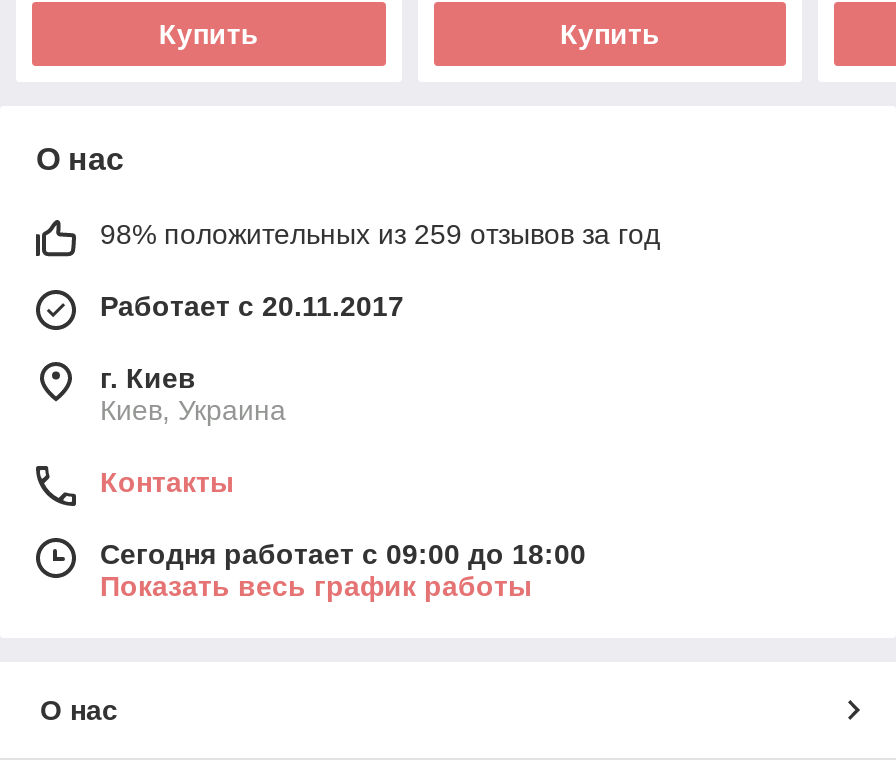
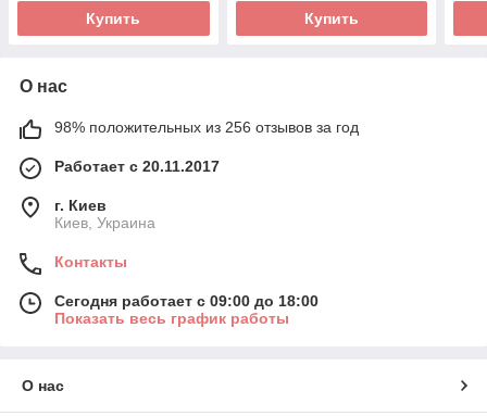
- 98% положительных из 259 отзывов за год
+ 98% положительных из 256 отзывов за год
